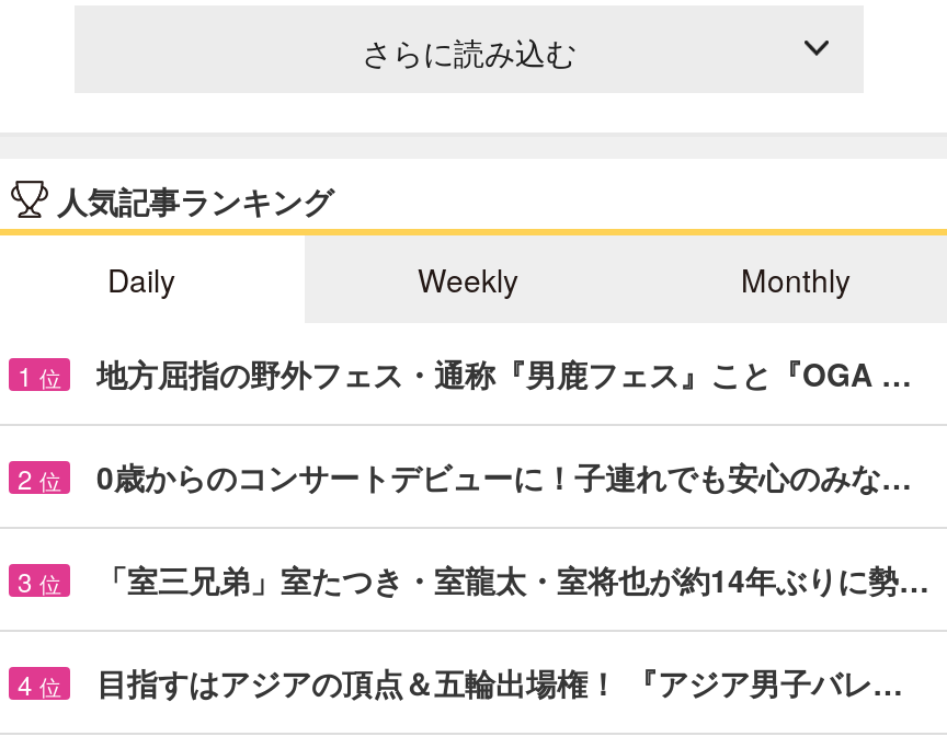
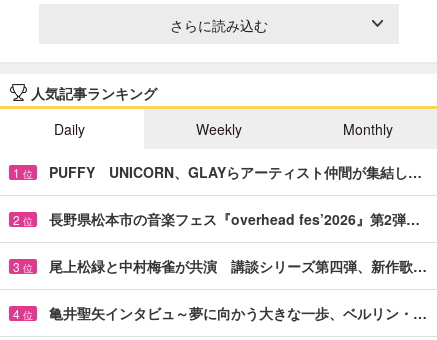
- 地方屈指の野外フェス・通称『男鹿フェス』こと『OGA …
+ PUFFY UNICORN、GLAYらアーティスト仲間が集結し…

- 0歳からのコンサートデビューに！子連れでも安心のみな…
+ 長野県松本市の音楽フェス『overhead fes’2026』第2弾…

- 「室三兄弟」室たつき・室龍太・室将也が約14年ぶりに勢…
+ 尾上松緑と中村梅雀が共演 講談シリーズ第四弾、新作歌…

- 目指すはアジアの頂点＆五輪出場権！ 『アジア男子バレ…
+ 亀井聖矢インタビュ～夢に向かう大きな一歩、ベルリン・…
